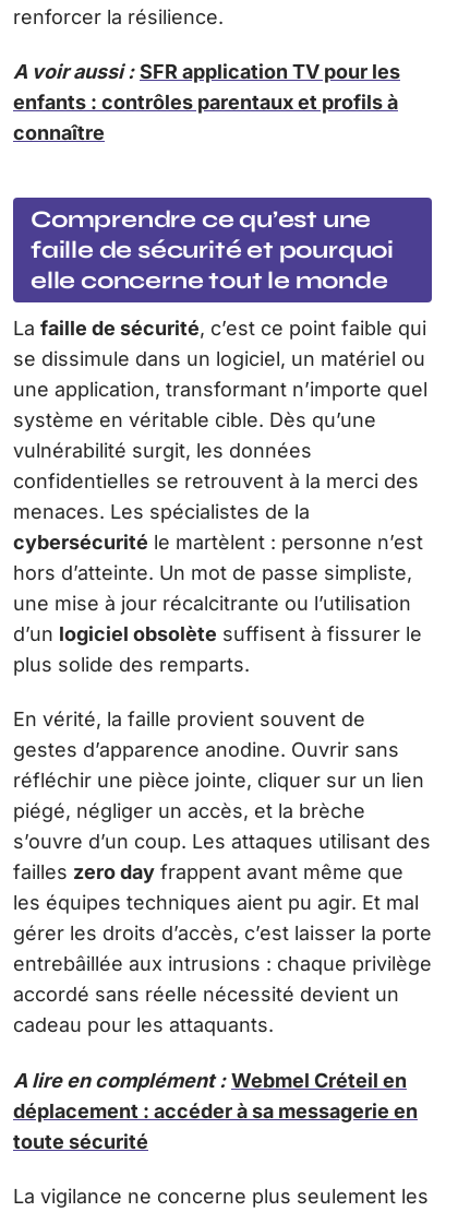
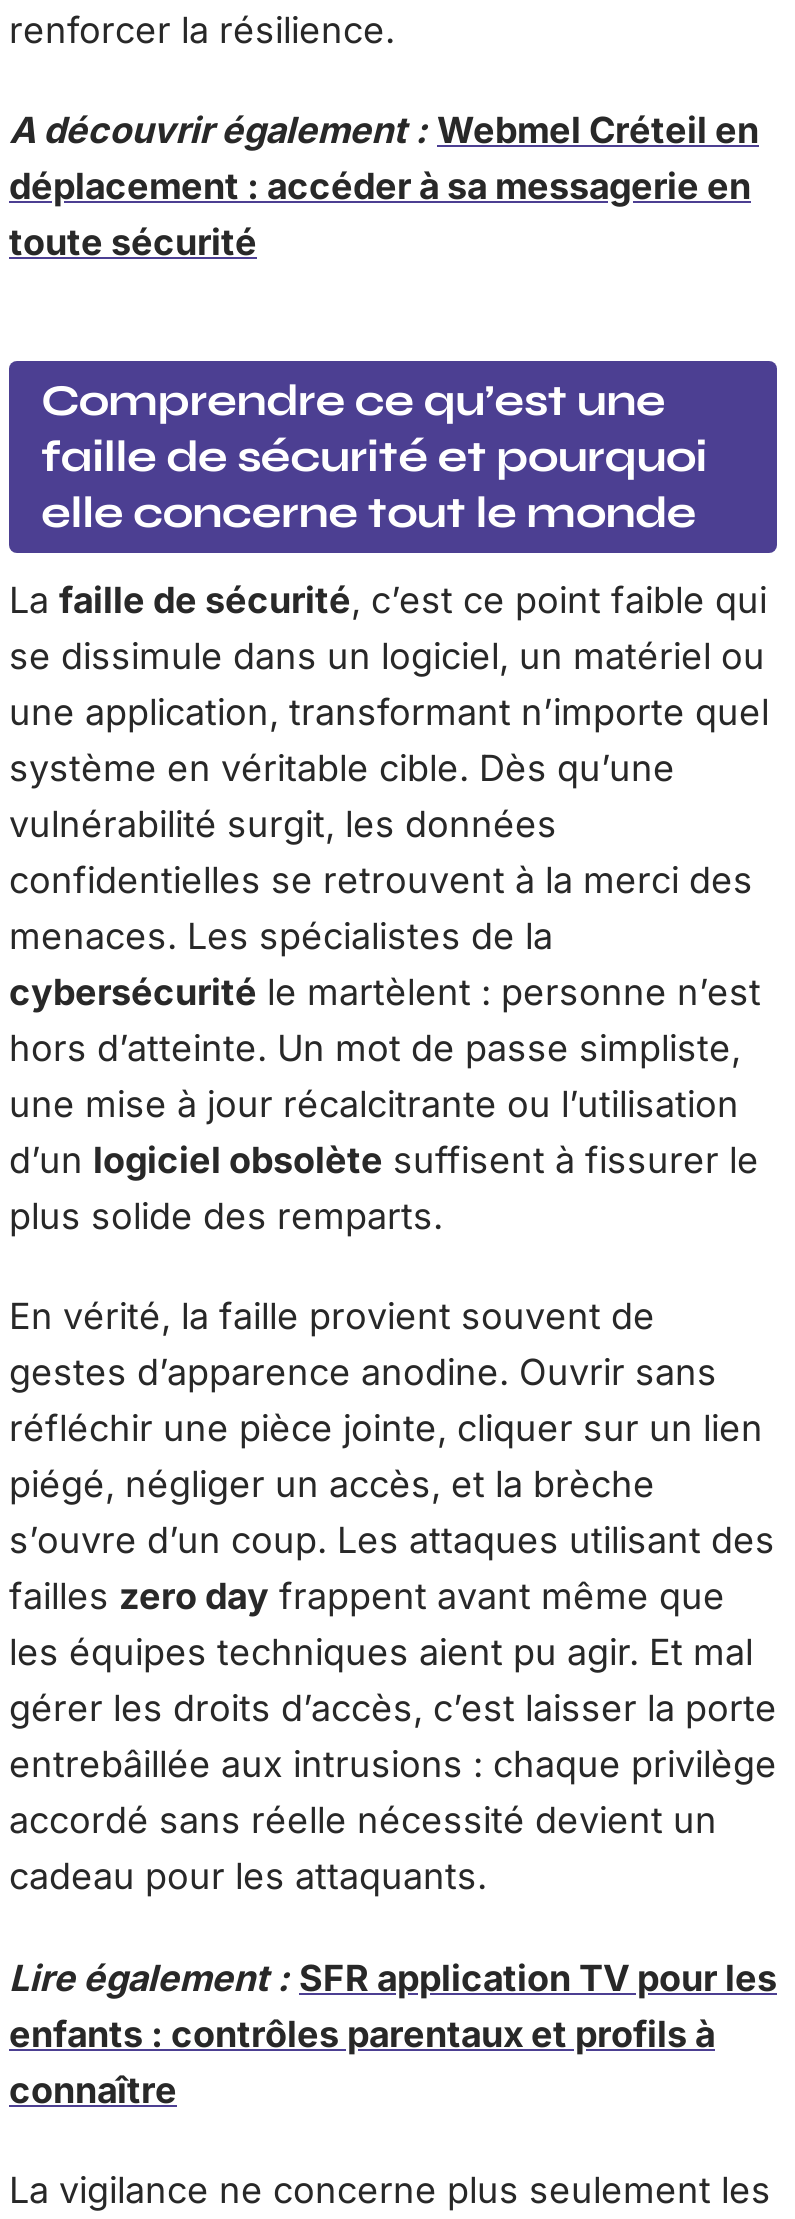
- A voir aussi : SFR application TV pour les
+ A découvrir également : Webmel Créteil en

moved down: enfants : contrôles parentaux et profils à | connaître

- A lire en complément : Webmel Créteil en
+ Lire également : SFR application TV pour les

moved up: déplacement : accéder à sa messagerie en | toute sécurité
